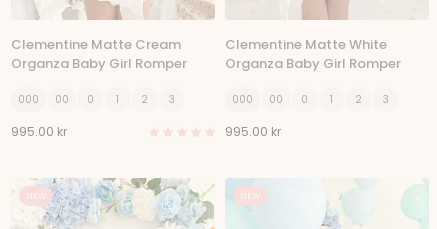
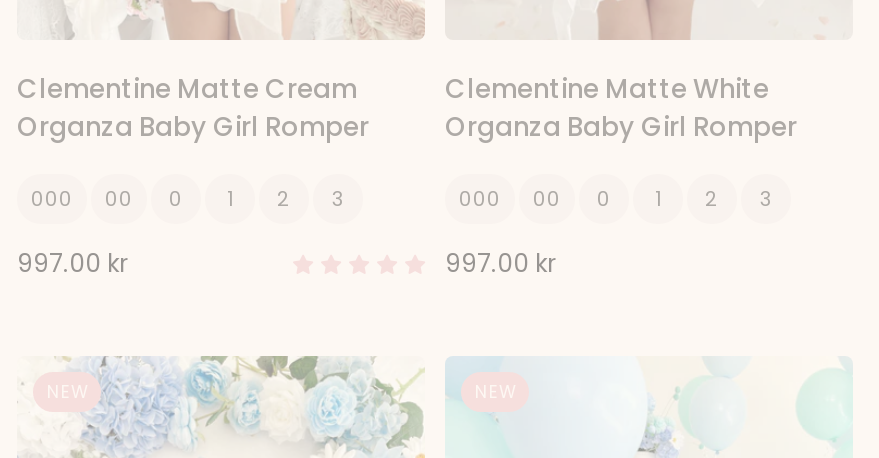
- 995.00 kr
+ 997.00 kr

- 995.00 kr
+ 997.00 kr
